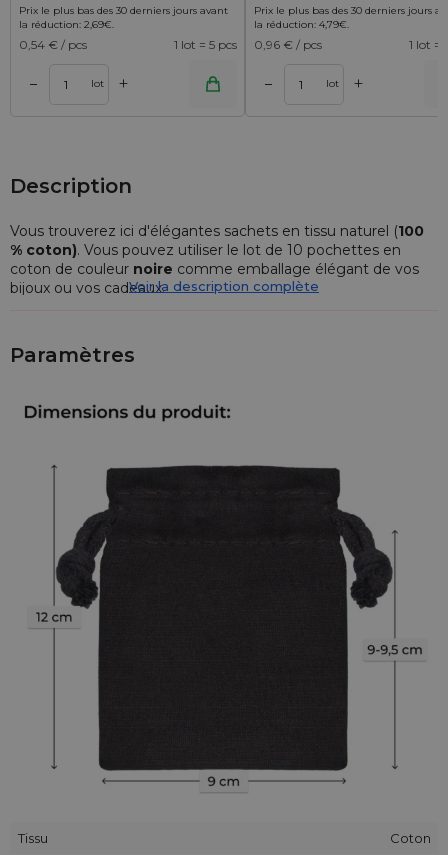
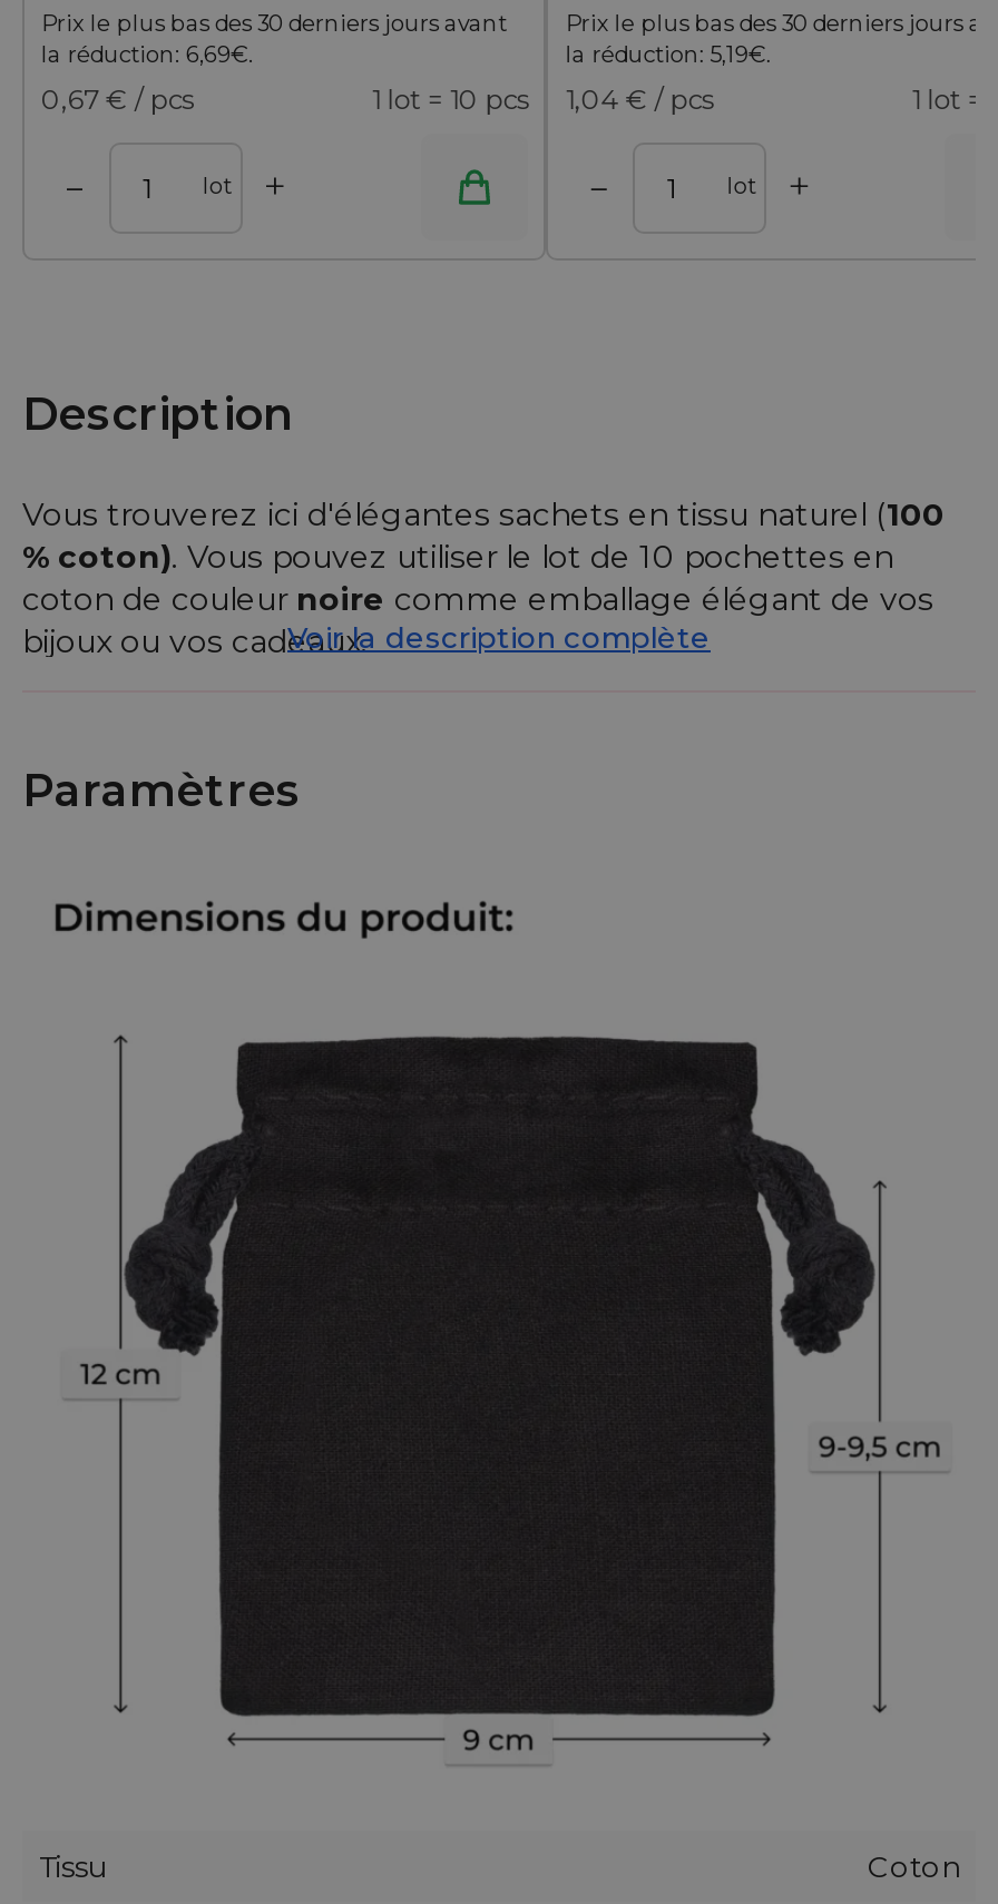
- la réduction: 2,69€
+ la réduction: 6,69€

- la réduction: 4,79€
+ la réduction: 5,19€

- 0,54 € / pcs
+ 0,67 € / pcs

- 1 lot = 5 pcs
+ 1 lot = 10 pcs

- 0,96 € / pcs
+ 1,04 € / pcs
